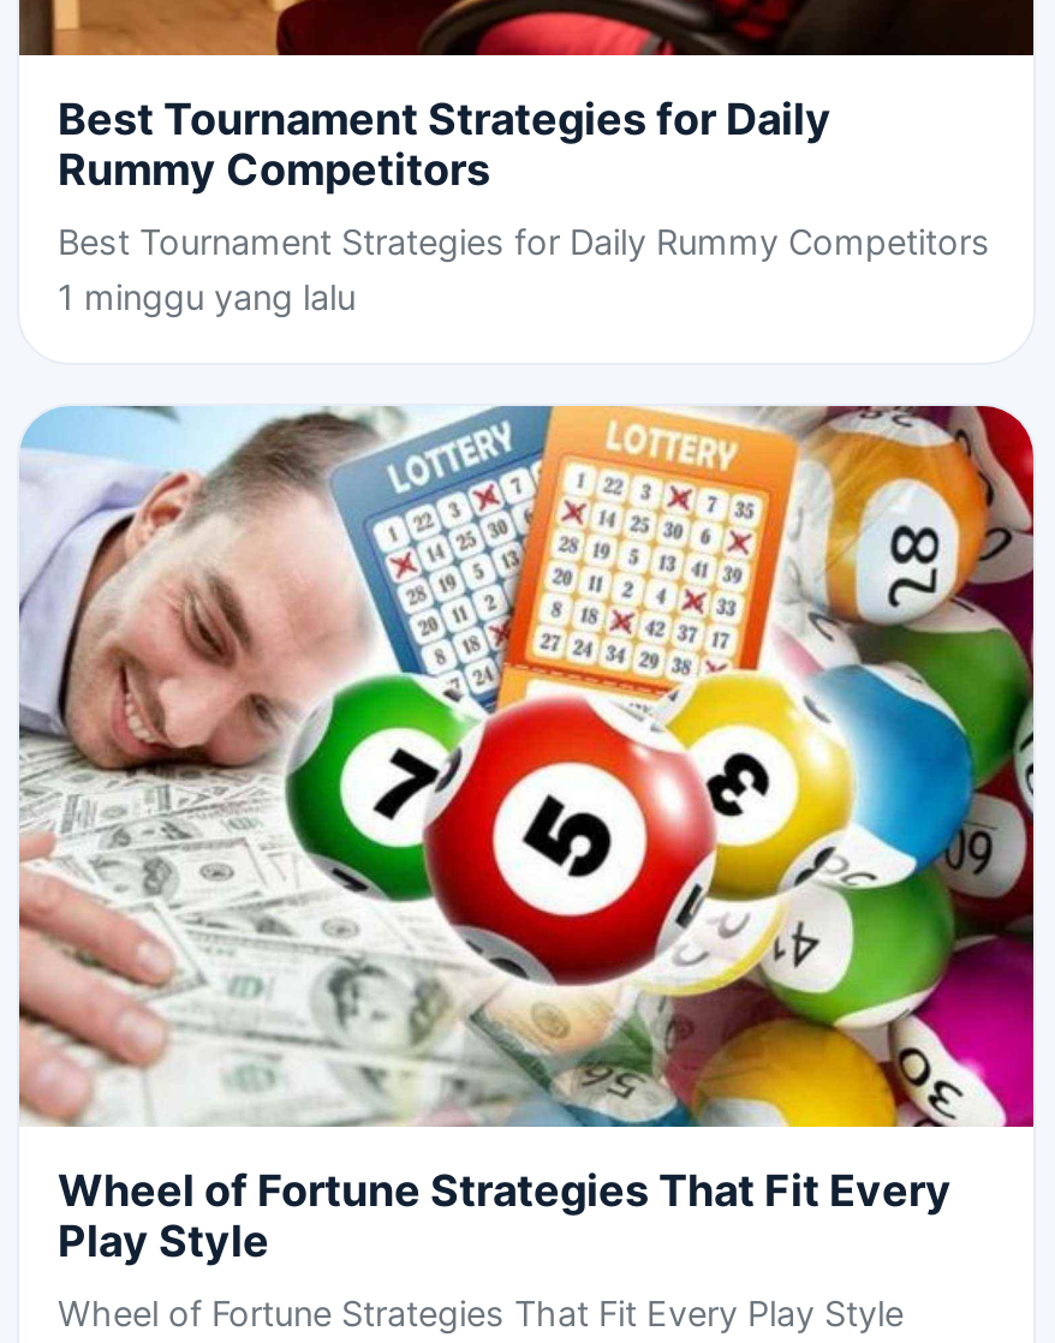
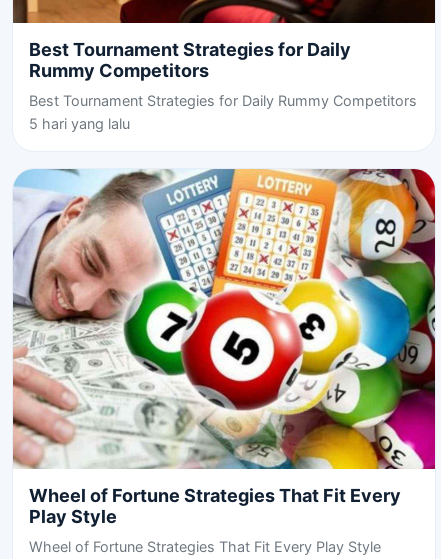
- 1 minggu yang lalu
+ 5 hari yang lalu
